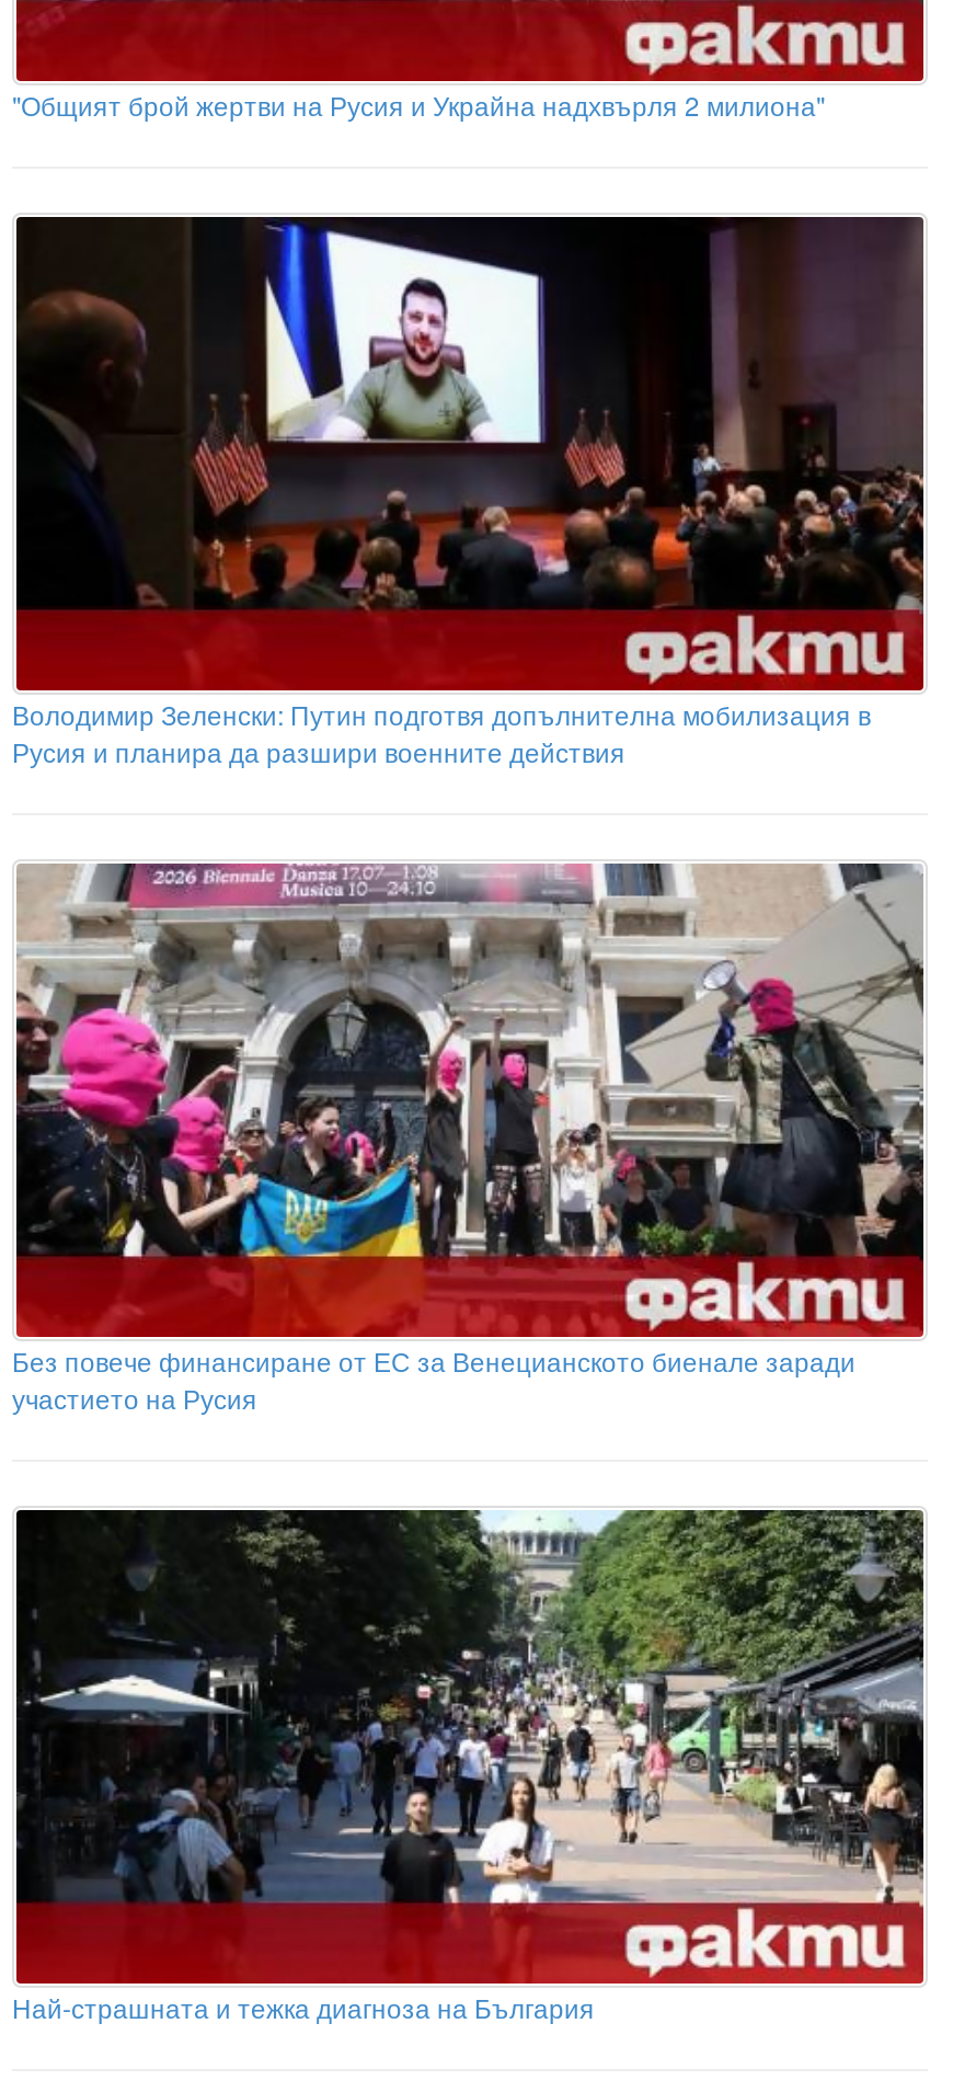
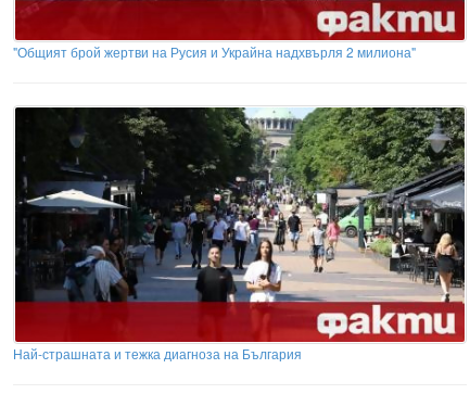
- [image]
- Володимир Зеленски: Путин подготвя допълнителна мобилизация в
- Русия и планира да разшири военните действия

- [image]
- Без повече финансиране от ЕС за Венецианското биенале заради
- участието на Русия
